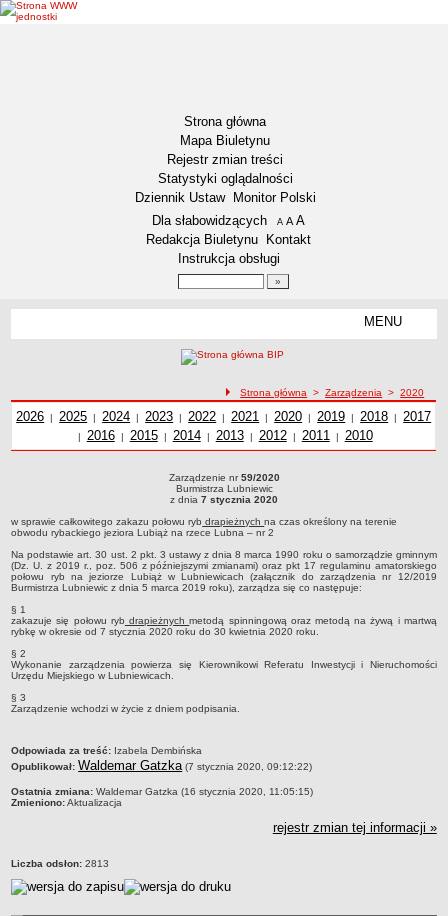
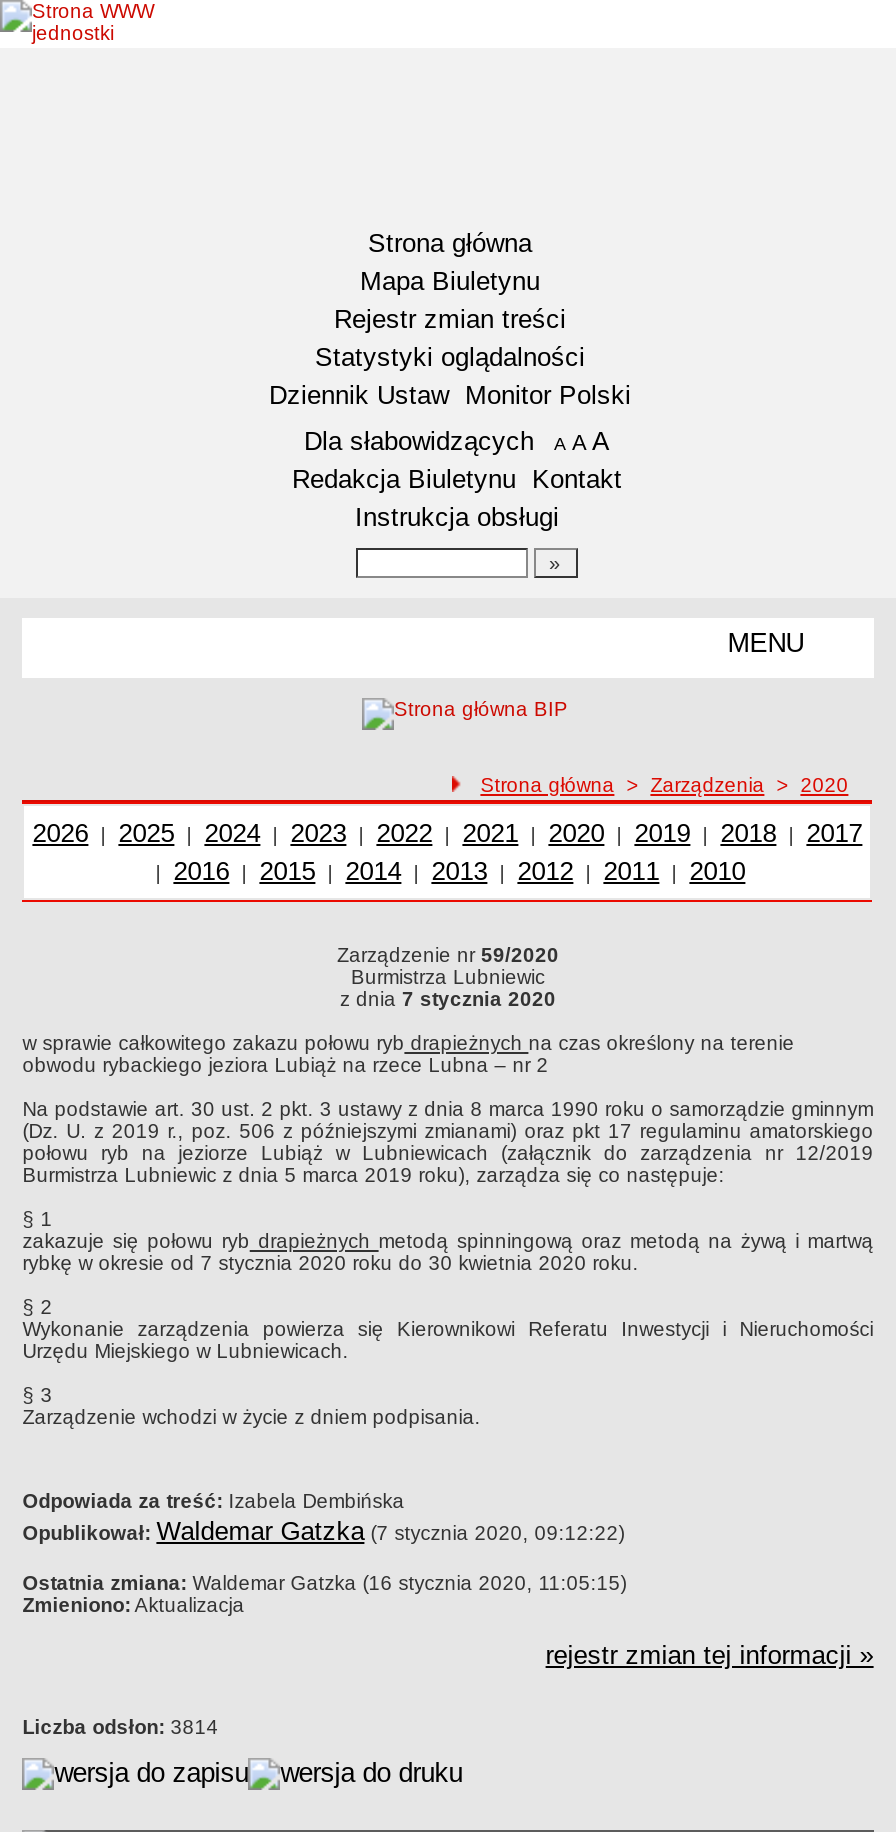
- Liczba odsłon: 2813
+ Liczba odsłon: 3814
